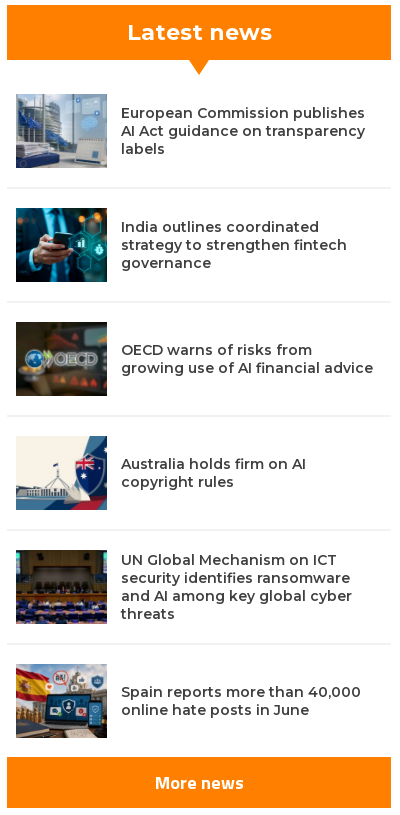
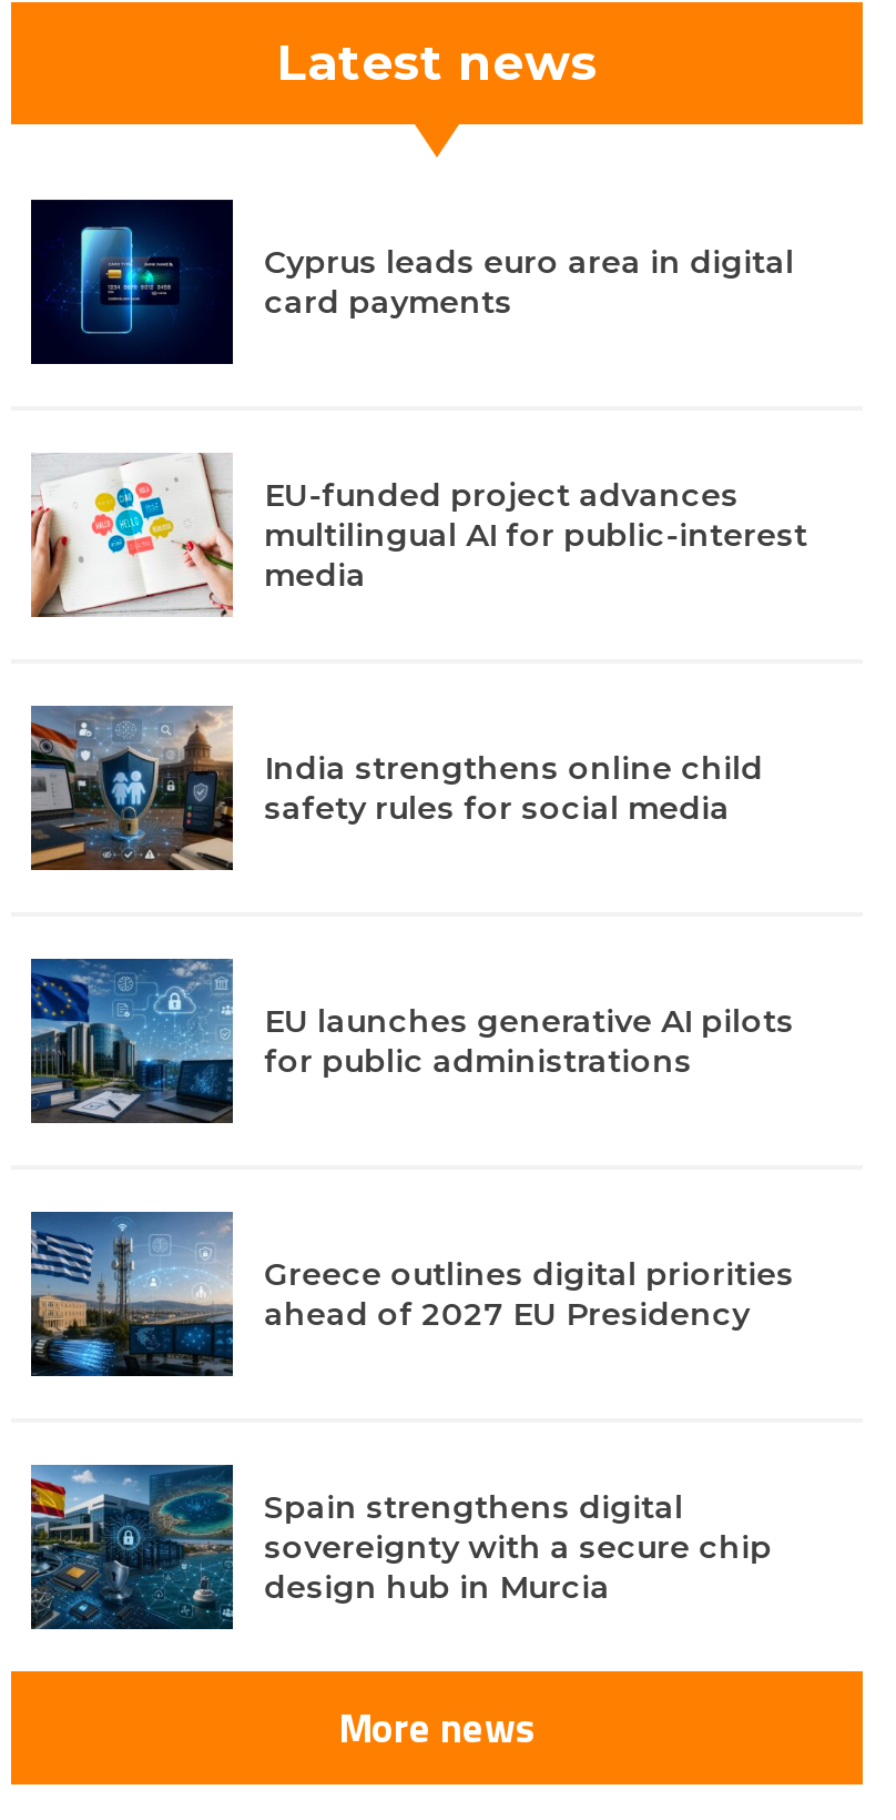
- [image]
- European Commission publishes
- AI Act guidance on transparency
- labels
+ [image]
+ Cyprus leads euro area in digital
+ card payments

- [image]
- India outlines coordinated
- strategy to strengthen fintech
- governance
+ [image]
+ EU-funded project advances
+ multilingual AI for public-interest
+ media

- [image]
- OECD warns of risks from
- growing use of AI financial advice
+ [image]
+ India strengthens online child
+ safety rules for social media

- [image]
- Australia holds firm on AI
- copyright rules
+ [image]
+ EU launches generative AI pilots
+ for public administrations

- [image]
- UN Global Mechanism on ICT
- security identifies ransomware
- and AI among key global cyber
- threats
+ [image]
+ Greece outlines digital priorities
+ ahead of 2027 EU Presidency

- [image]
- Spain reports more than 40,000
- online hate posts in June
+ [image]
+ Spain strengthens digital
+ sovereignty with a secure chip
+ design hub in Murcia
